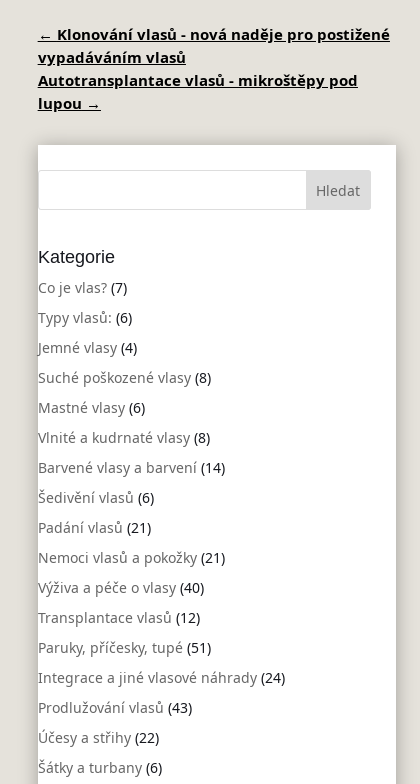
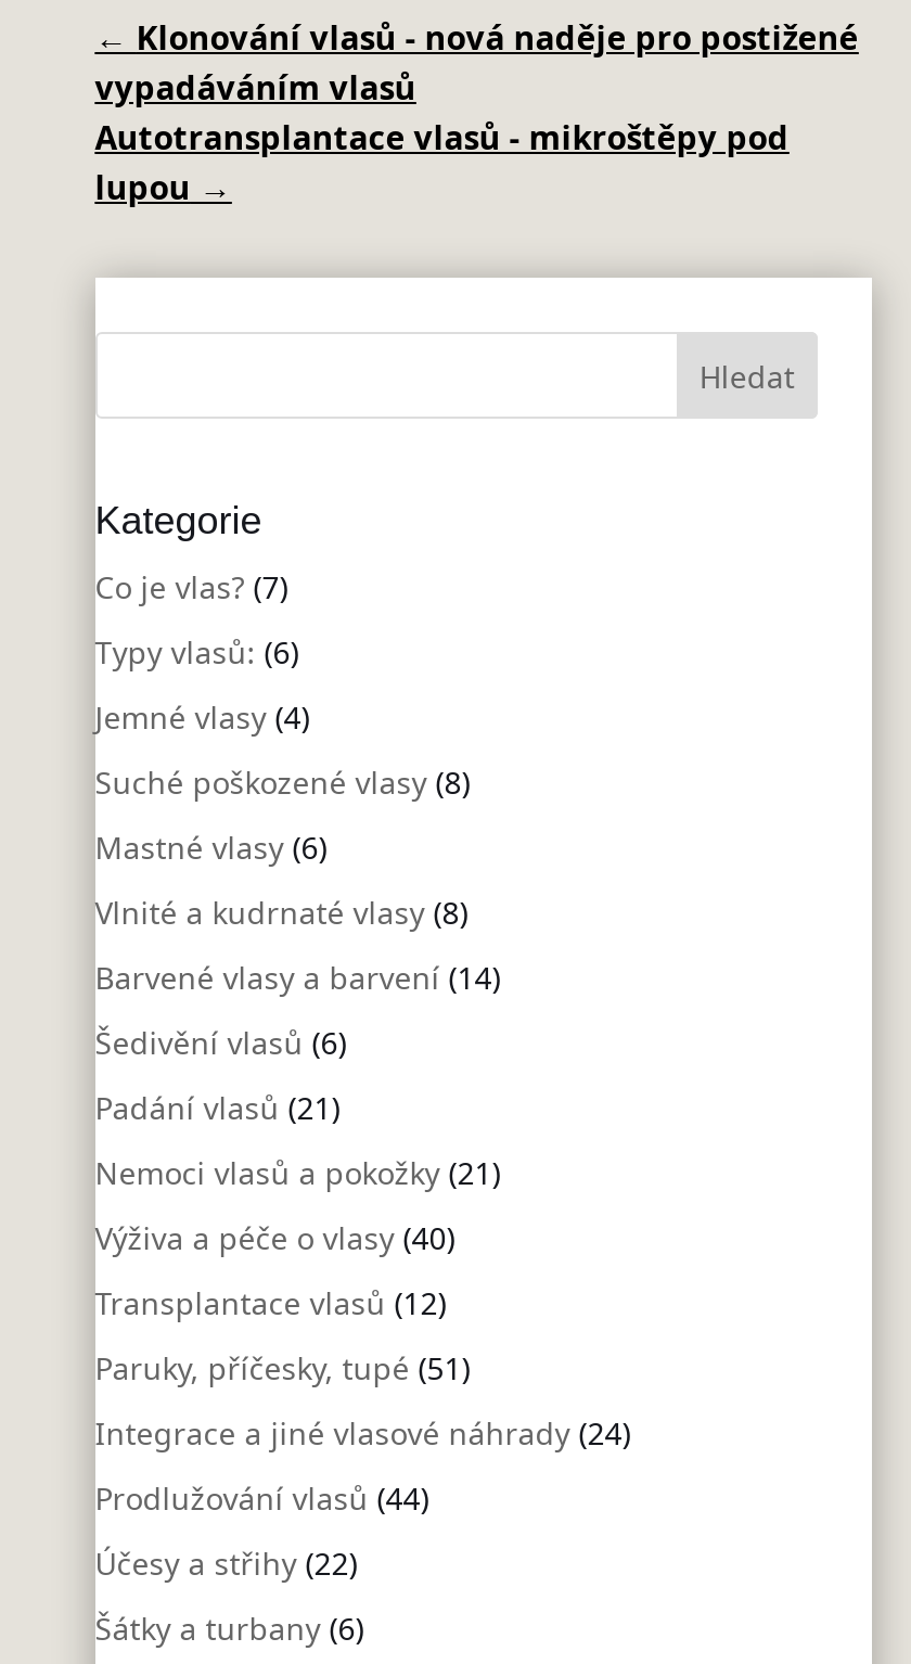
- Prodlužování vlasů (43)
+ Prodlužování vlasů (44)
